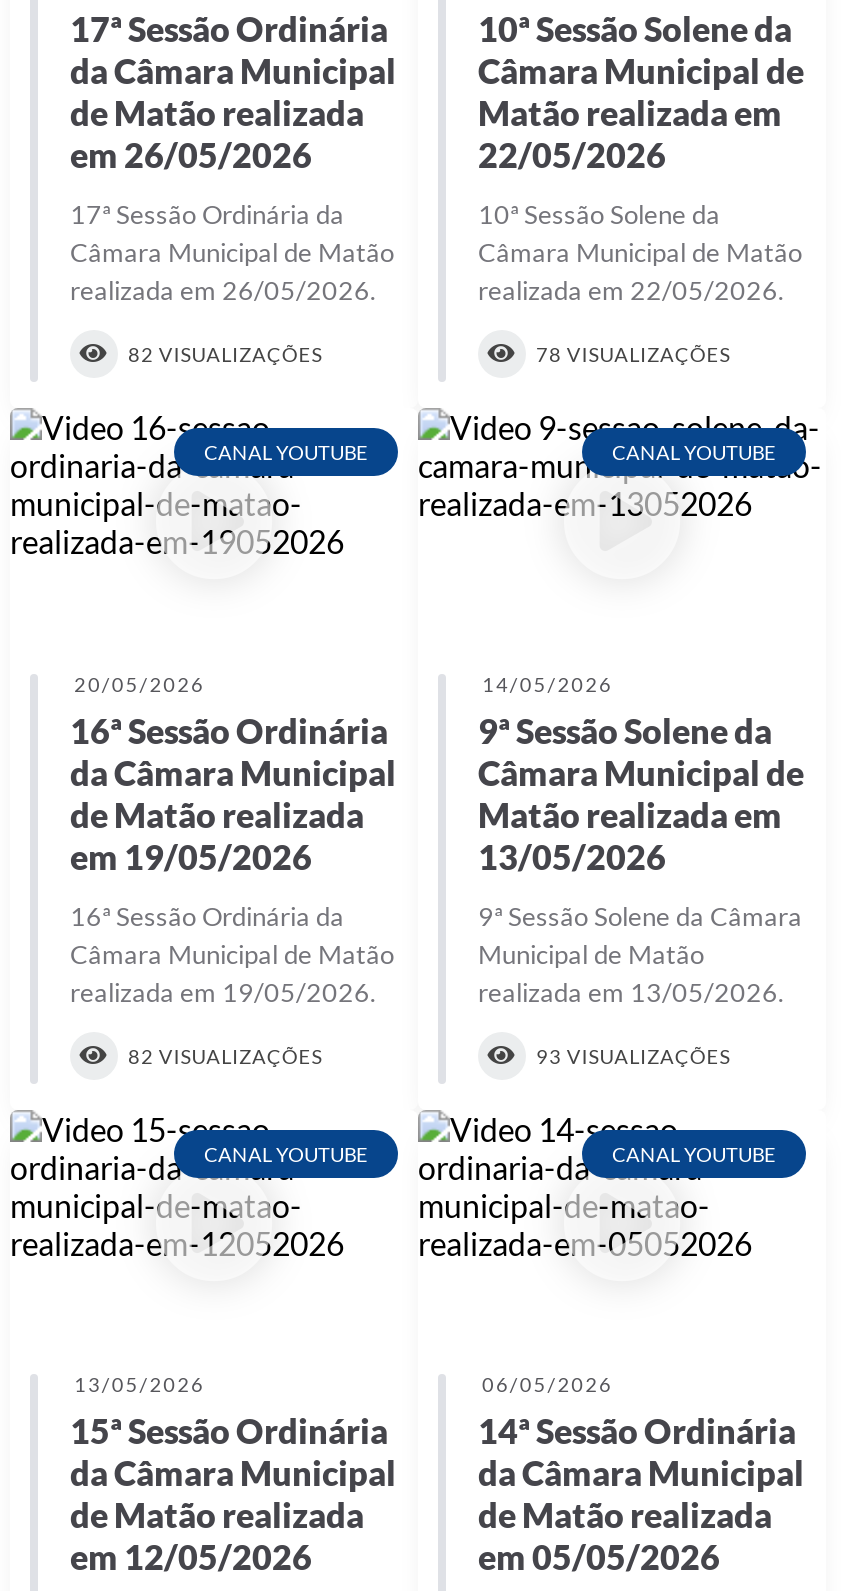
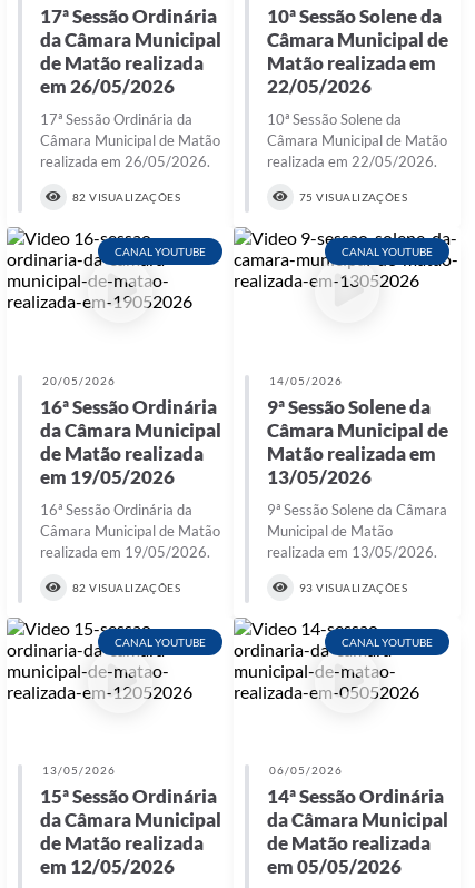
- 78 VISUALIZAÇÕES
+ 75 VISUALIZAÇÕES
